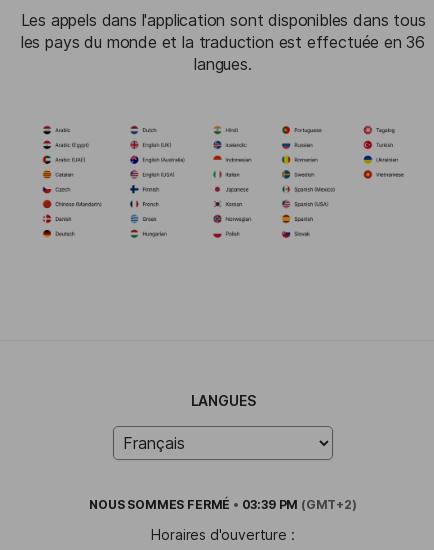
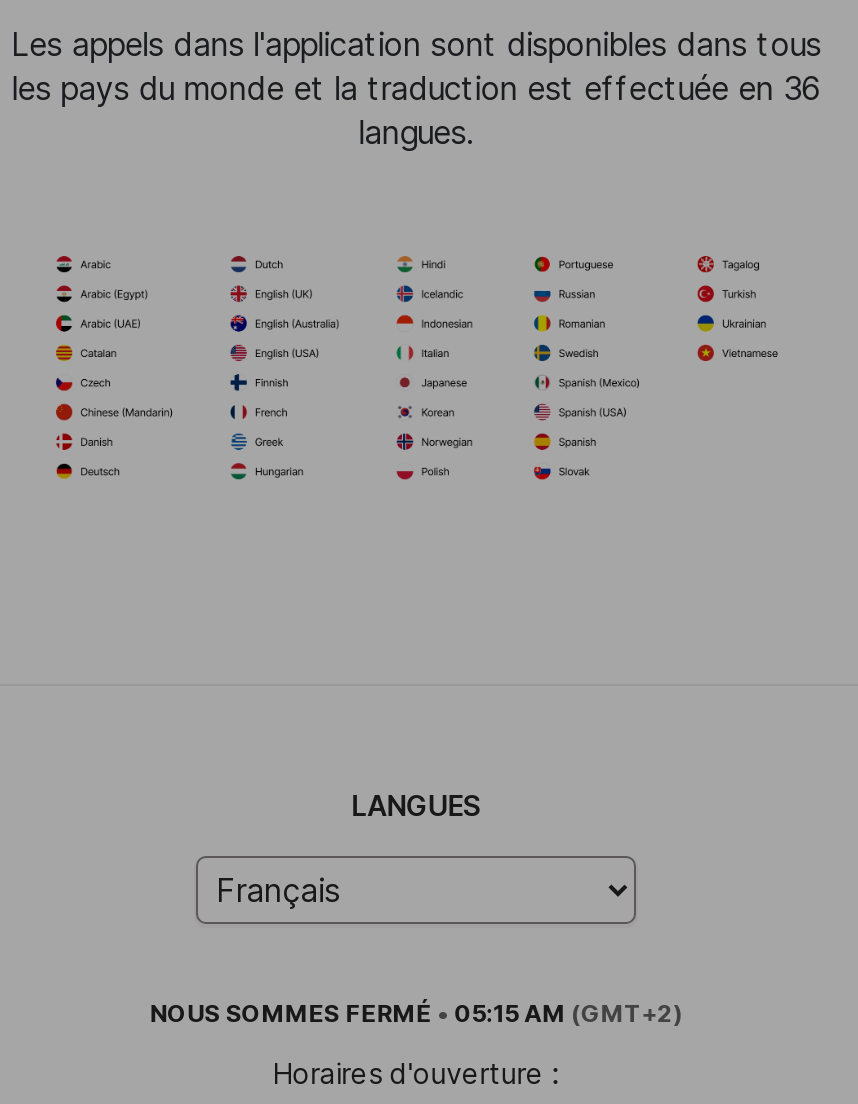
- NOUS SOMMES FERMÉ • 03:39 PM (GMT+2)
+ NOUS SOMMES FERMÉ • 05:15 AM (GMT+2)
